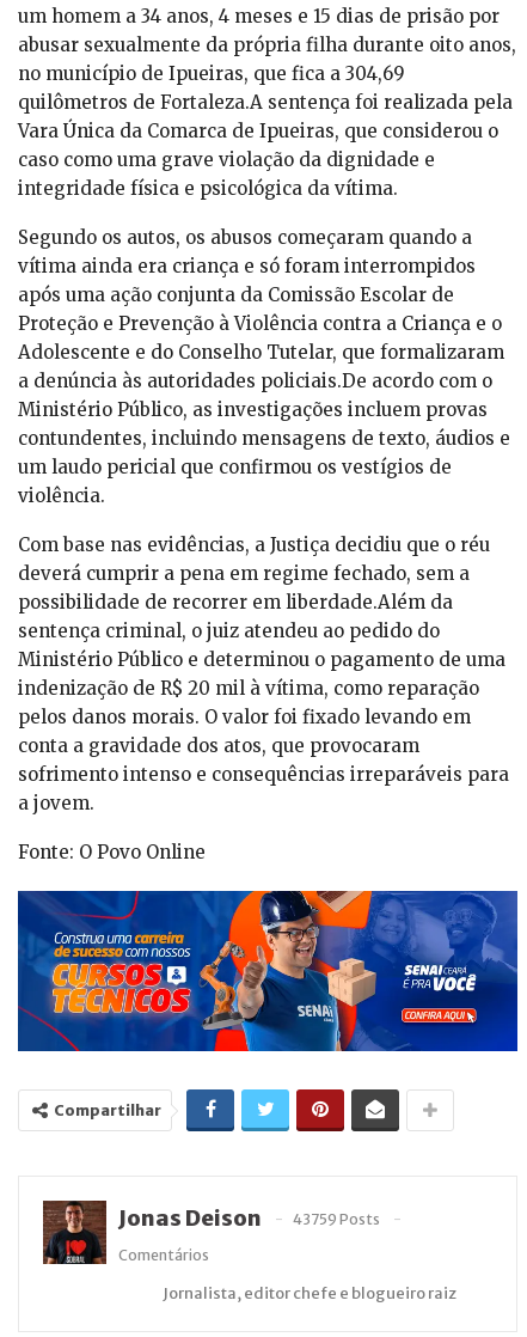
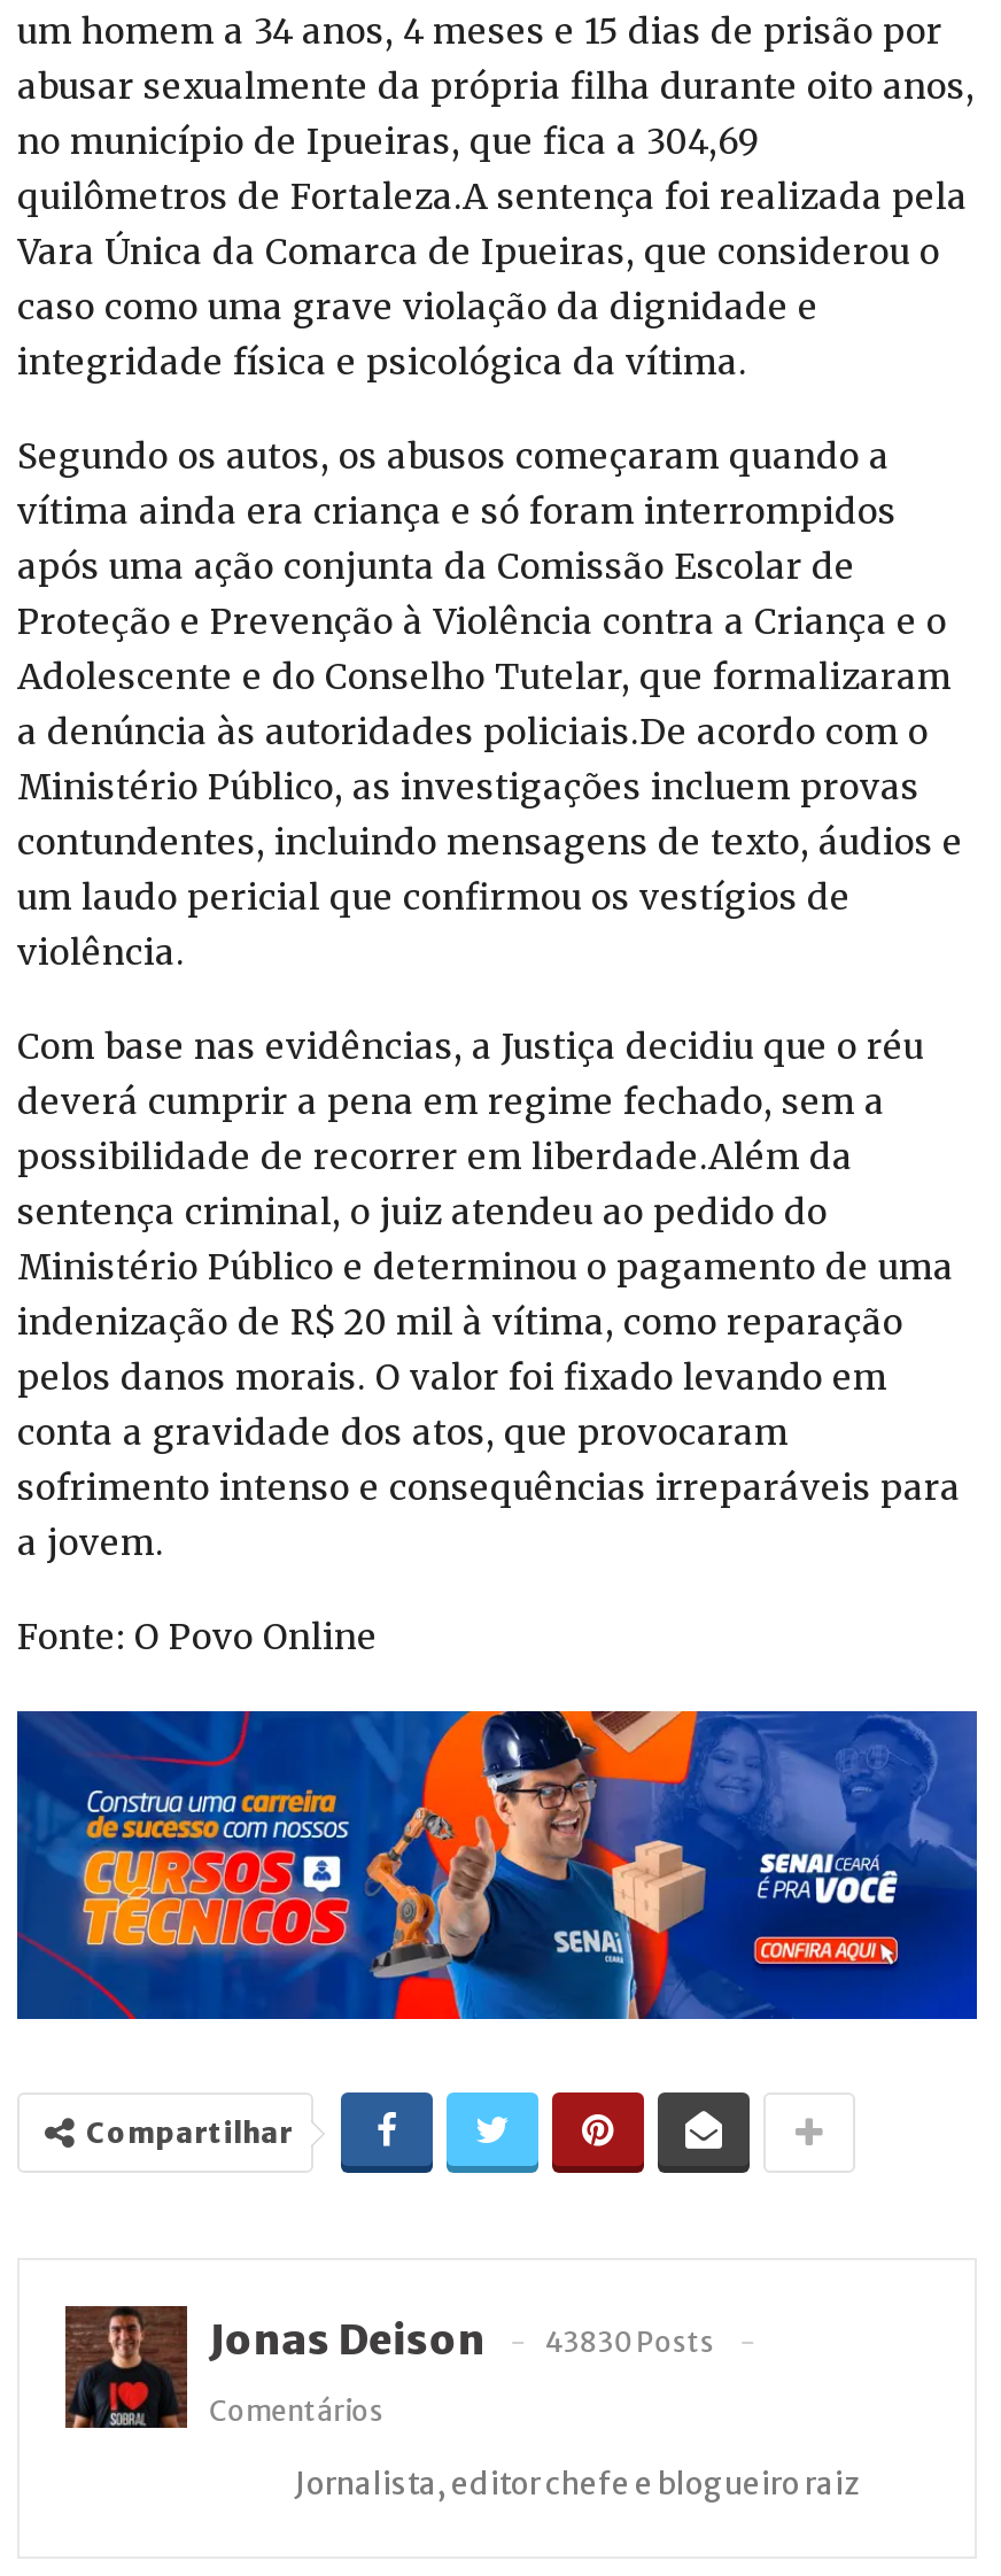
- Jonas Deison 43759 Posts
+ Jonas Deison 43830 Posts
